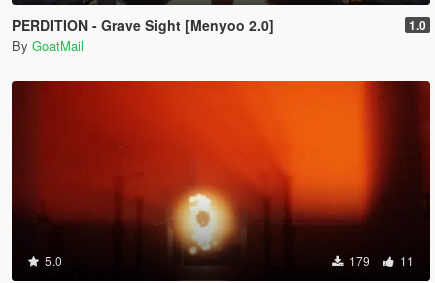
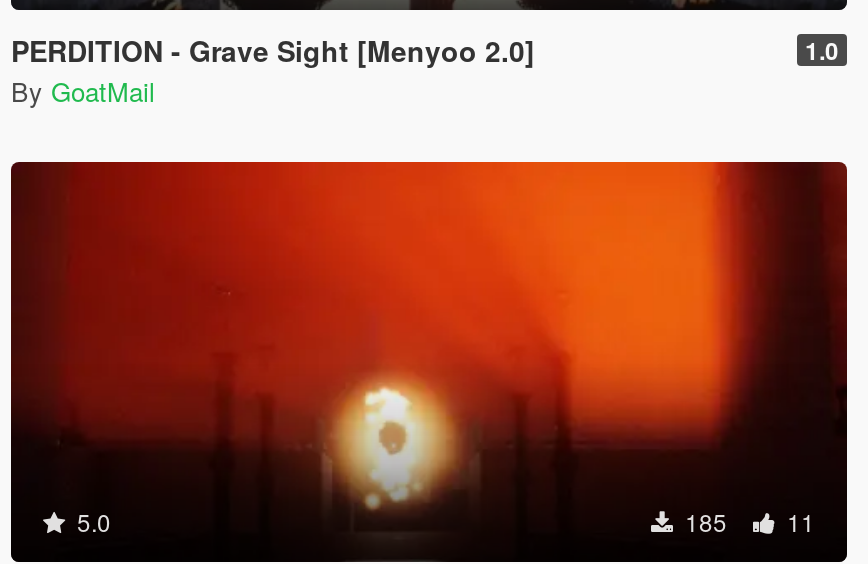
- 179 11
+ 185 11
